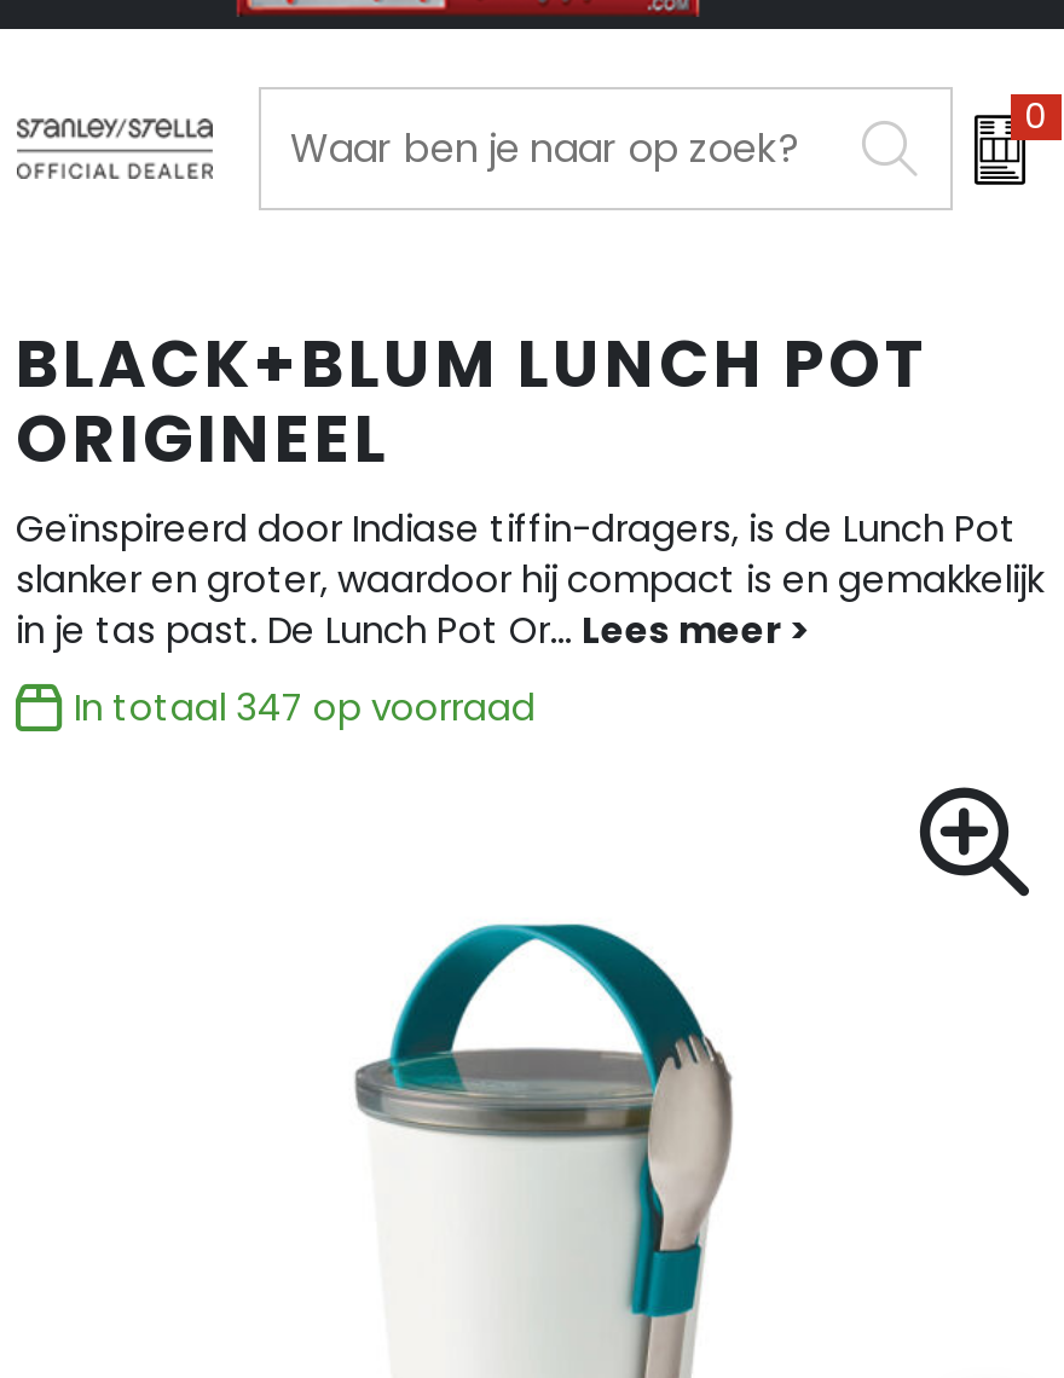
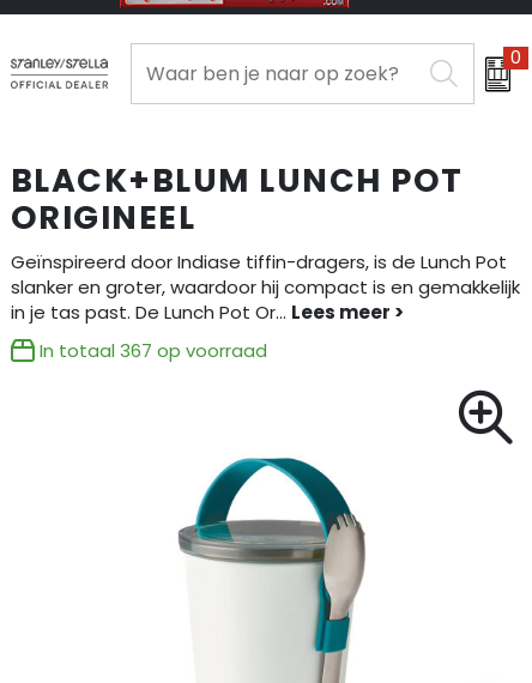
- In totaal 347 op voorraad
+ In totaal 367 op voorraad
